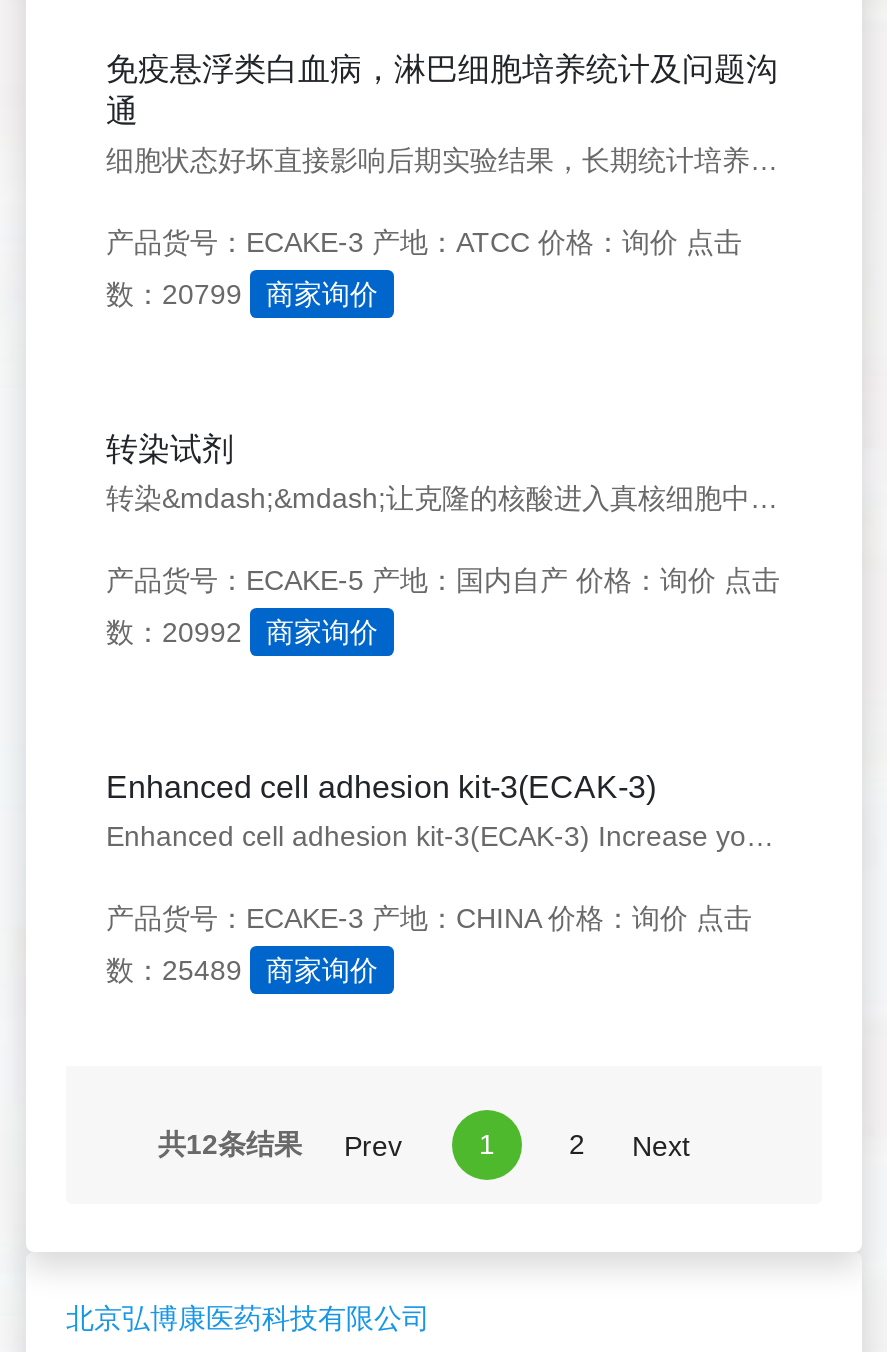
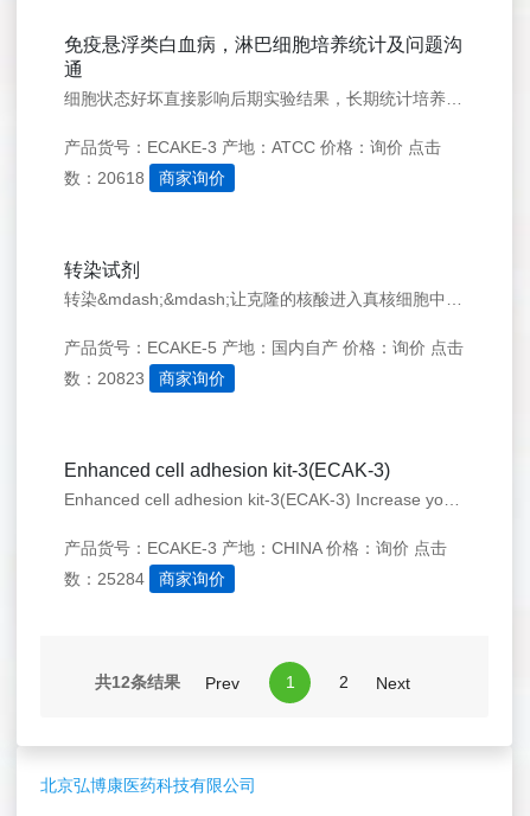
- 数：20799 商家询价
+ 数：20618 商家询价

- 数：20992 商家询价
+ 数：20823 商家询价

- 数：25489 商家询价
+ 数：25284 商家询价
